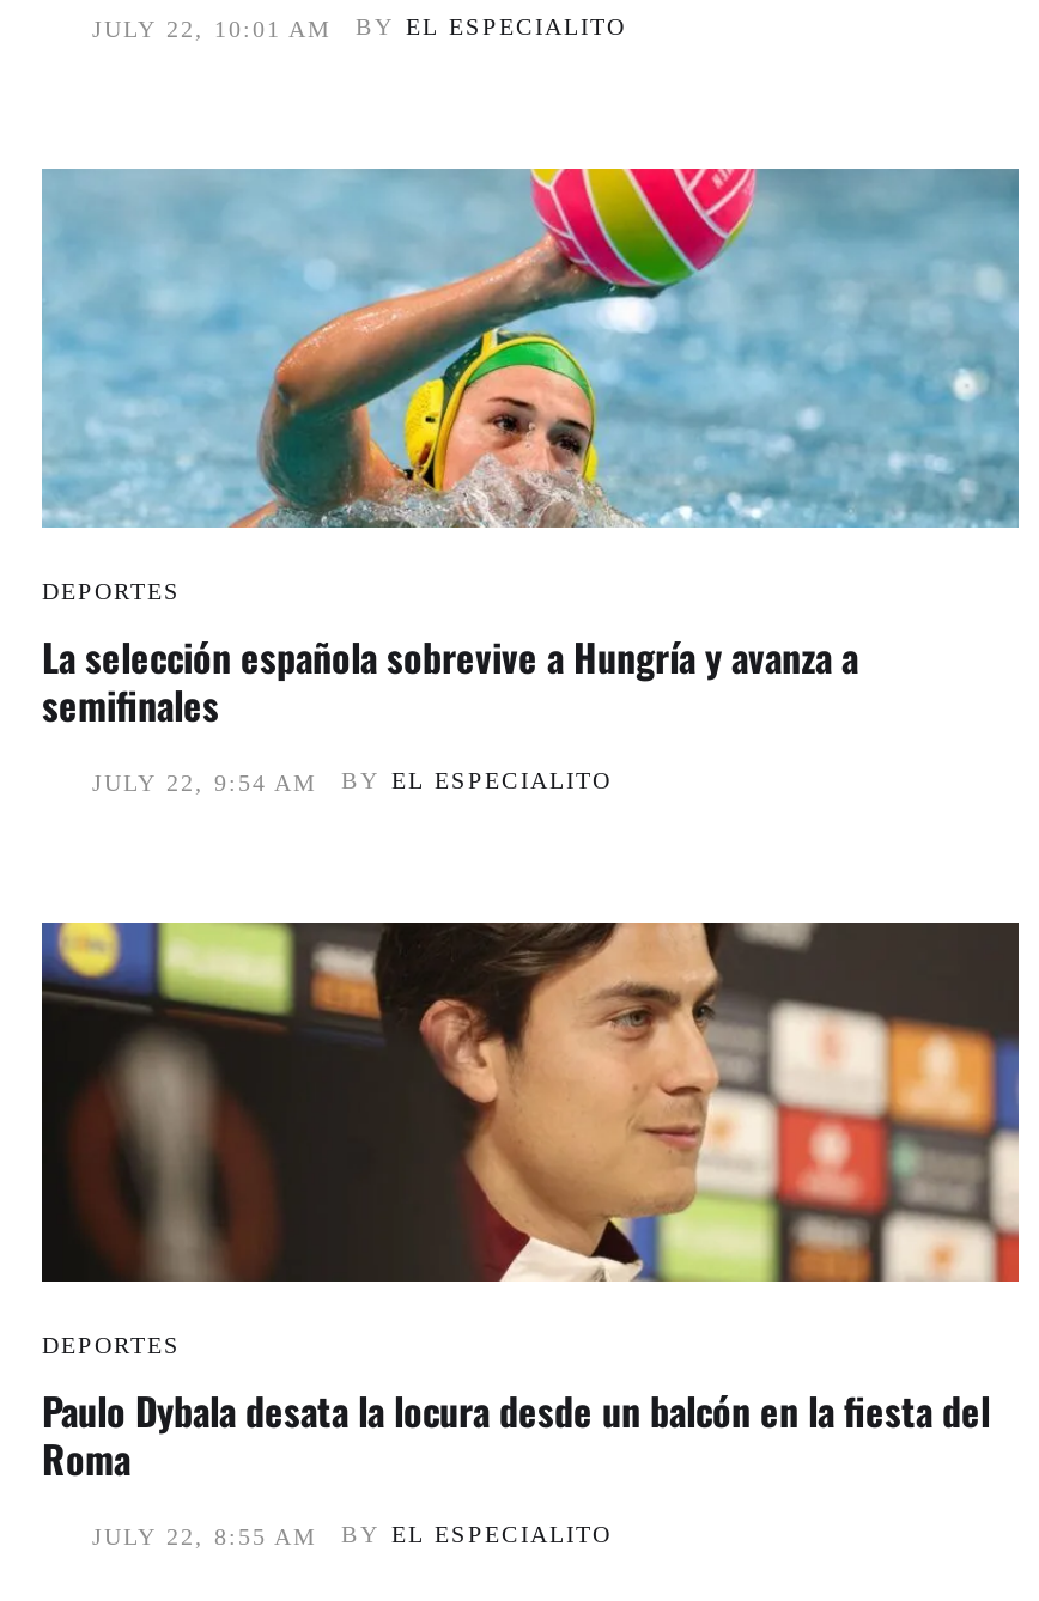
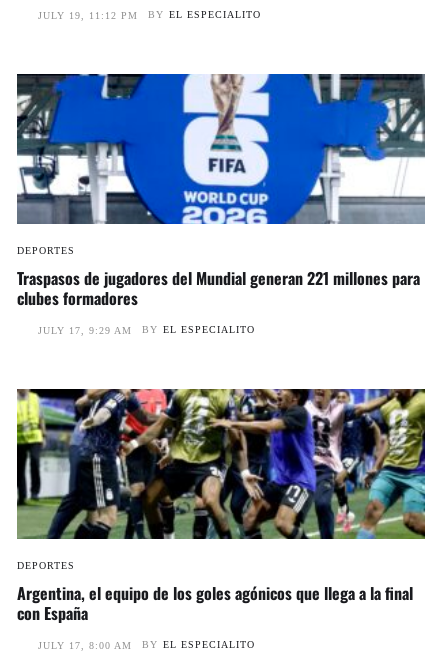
- JULY 22, 10:01 AM BY EL ESPECIALITO
+ JULY 19, 11:12 PM BY EL ESPECIALITO

- [image]
+ [image]

- La selección española sobrevive a Hungría y avanza a
- semifinales
+ Traspasos de jugadores del Mundial generan 221 millones para
+ clubes formadores

- JULY 22, 9:54 AM BY EL ESPECIALITO
+ JULY 17, 9:29 AM BY EL ESPECIALITO

- [image]
+ [image]

- Paulo Dybala desata la locura desde un balcón en la fiesta del
- Roma
+ Argentina, el equipo de los goles agónicos que llega a la final
+ con España

- JULY 22, 8:55 AM BY EL ESPECIALITO
+ JULY 17, 8:00 AM BY EL ESPECIALITO
